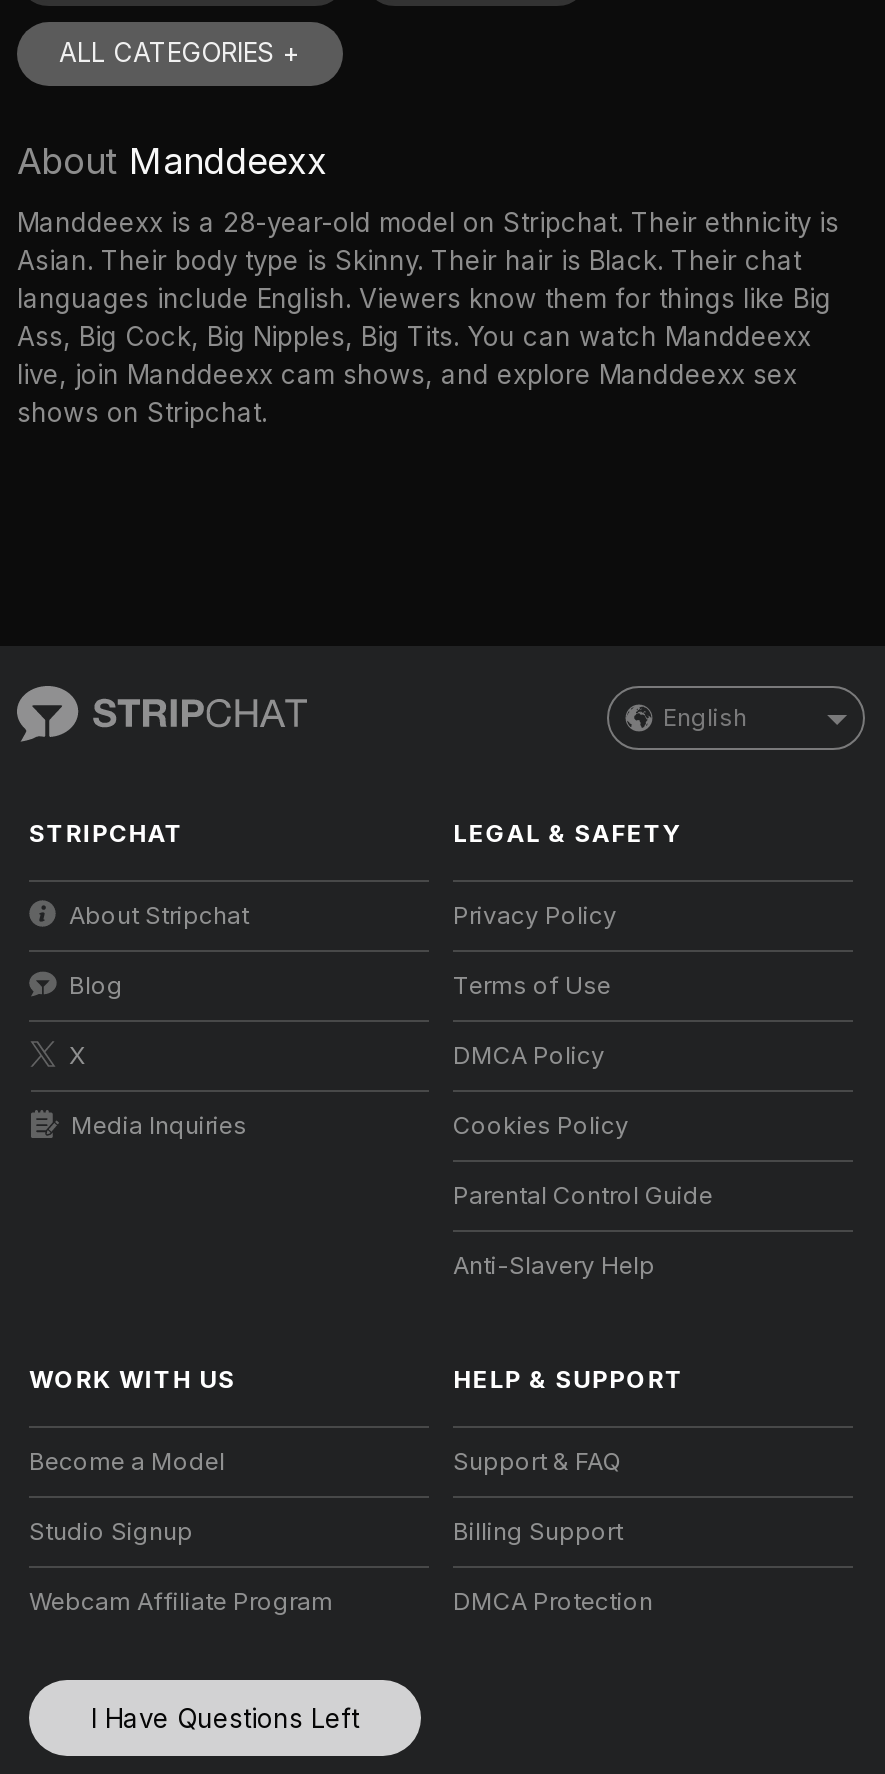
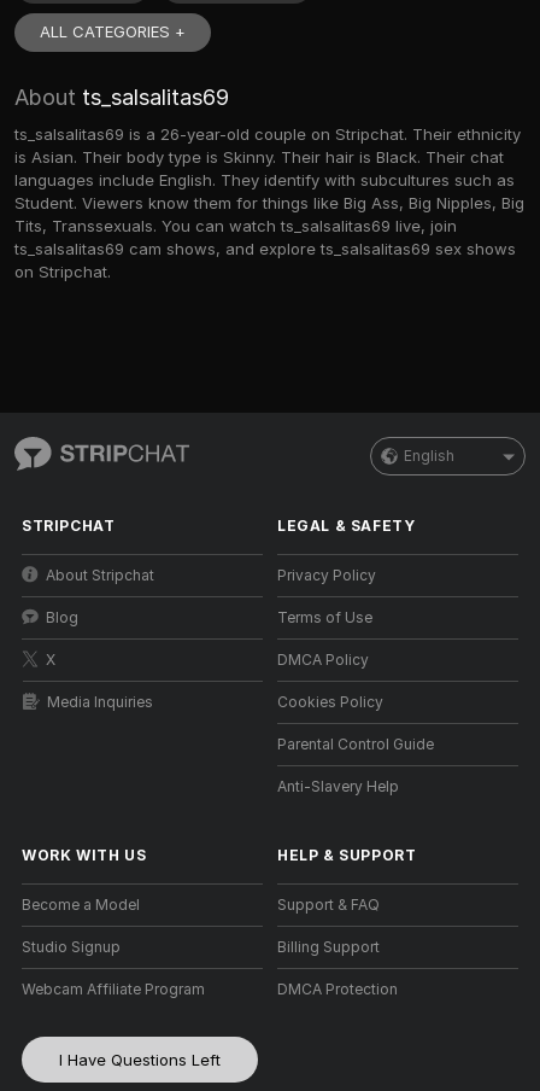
- About Manddeexx
+ About ts_salsalitas69

- Manddeexx is a 28-year-old model on Stripchat. Their ethnicity is
- Asian. Their body type is Skinny. Their hair is Black. Their chat
- languages include English. Viewers know them for things like Big
- Ass, Big Cock, Big Nipples, Big Tits. You can watch Manddeexx
- live, join Manddeexx cam shows, and explore Manddeexx sex
- shows on Stripchat.
+ ts_salsalitas69 is a 26-year-old couple on Stripchat. Their ethnicity
+ is Asian. Their body type is Skinny. Their hair is Black. Their chat
+ languages include English. They identify with subcultures such as
+ Student. Viewers know them for things like Big Ass, Big Nipples, Big
+ Tits, Transsexuals. You can watch ts_salsalitas69 live, join
+ ts_salsalitas69 cam shows, and explore ts_salsalitas69 sex shows
+ on Stripchat.
